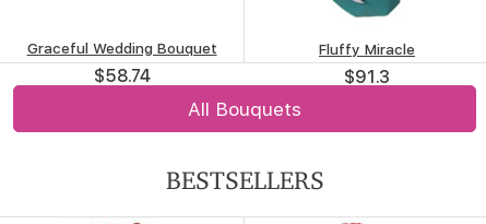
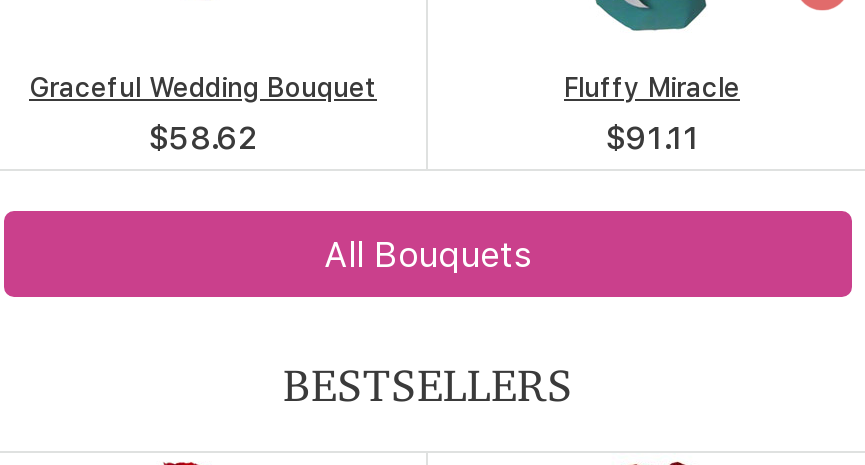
- $58.74
+ $58.62

- $91.3
+ $91.11
